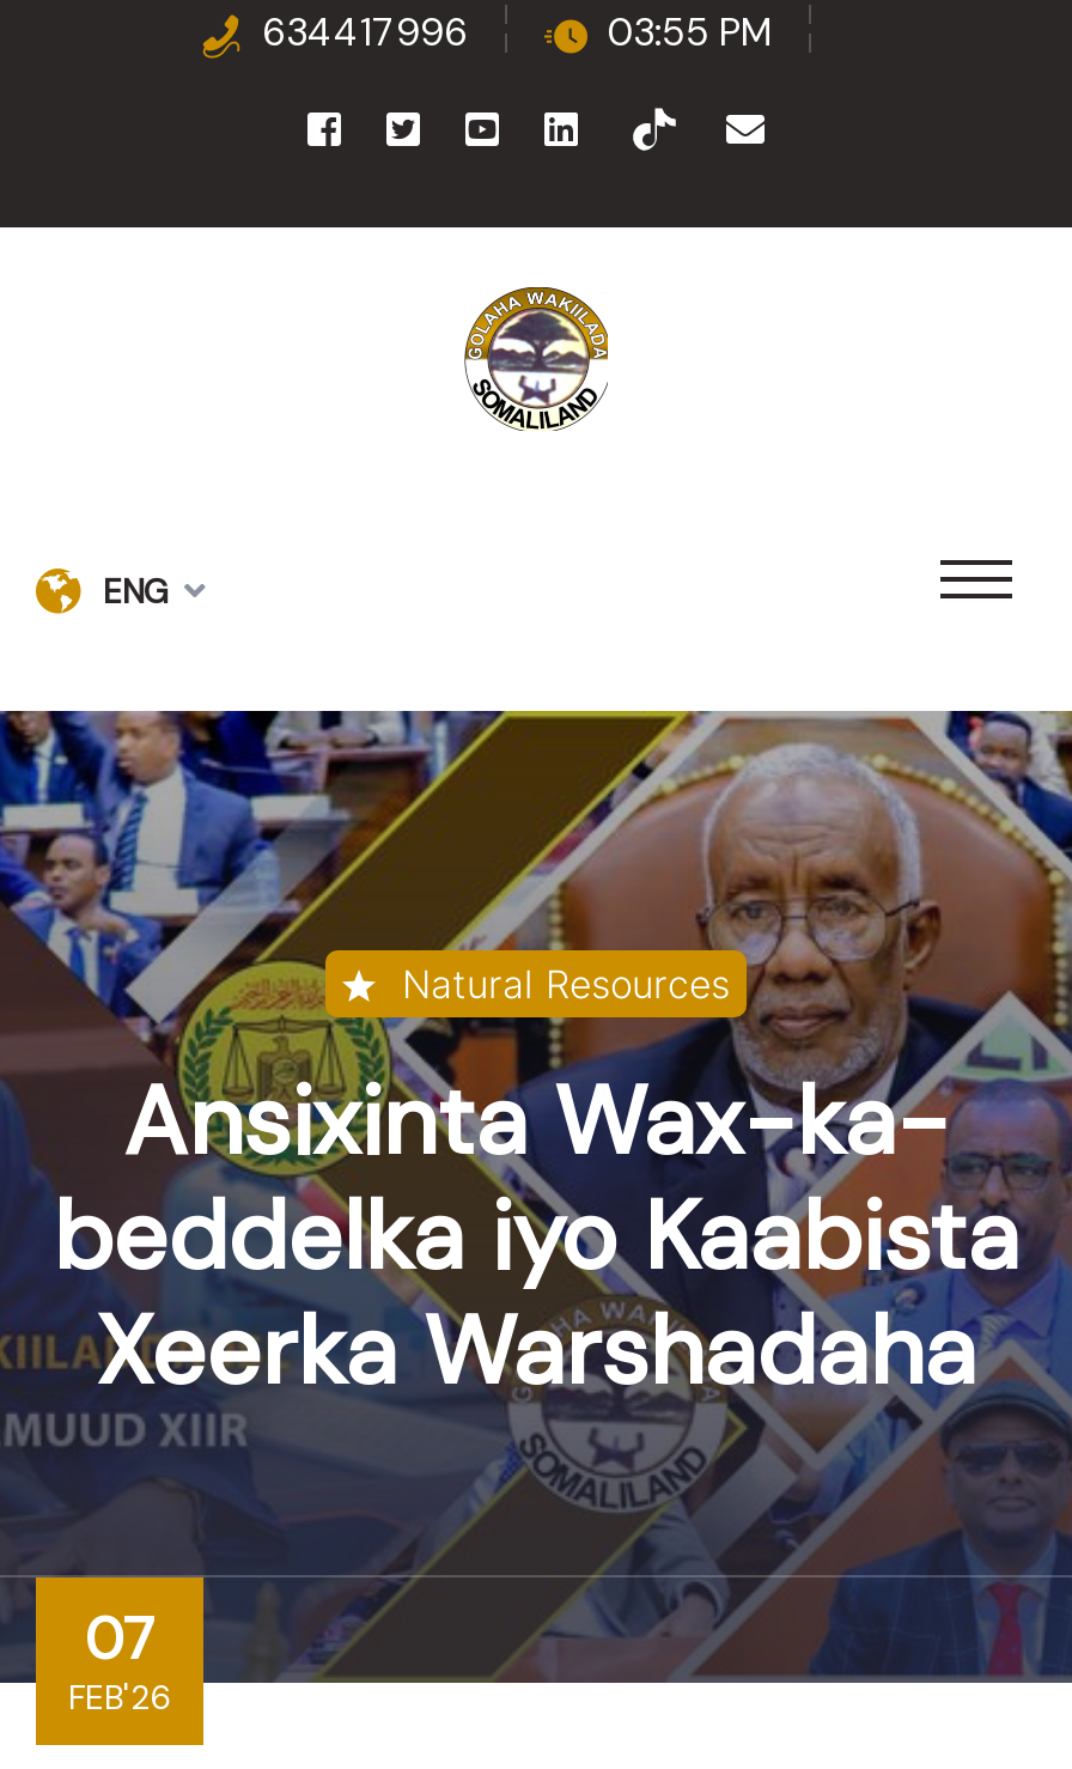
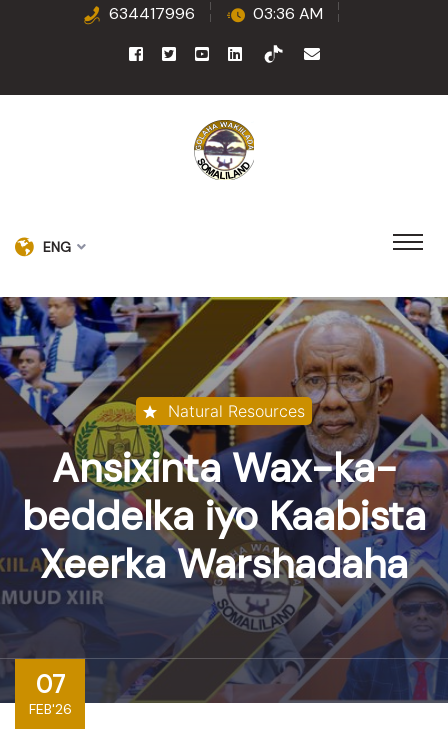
- 03:55 PM
+ 03:36 AM
